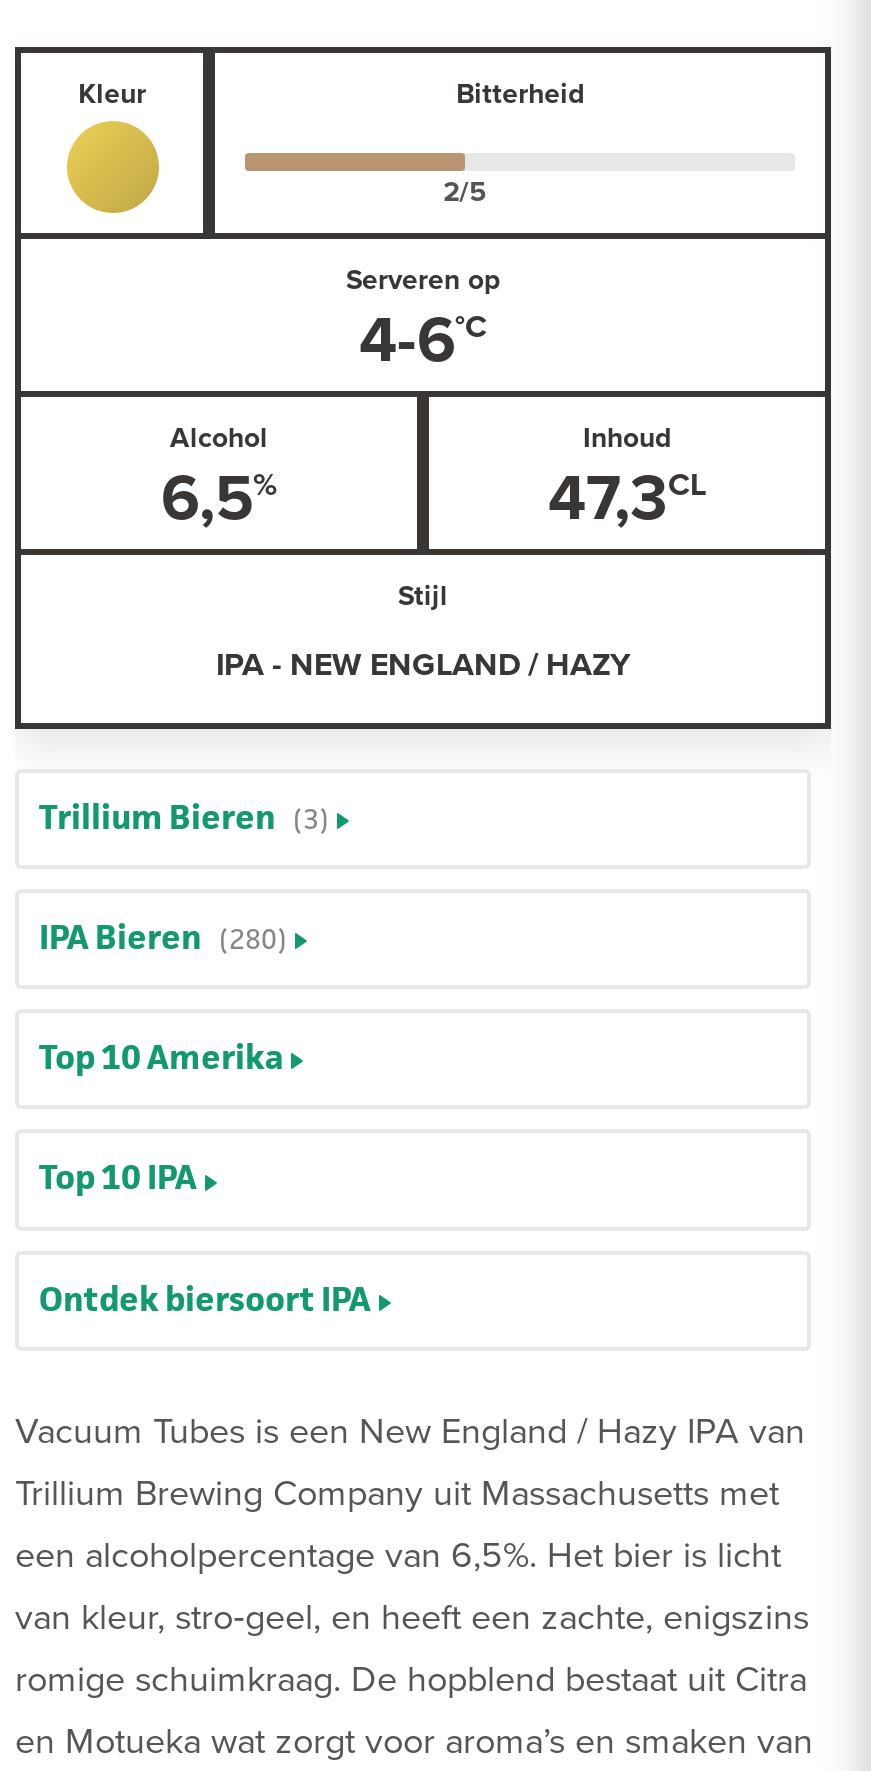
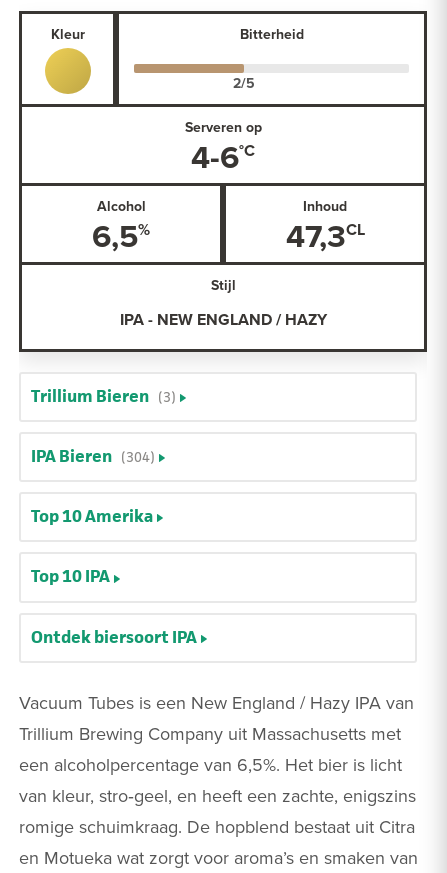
- IPA Bieren (280)
+ IPA Bieren (304)
